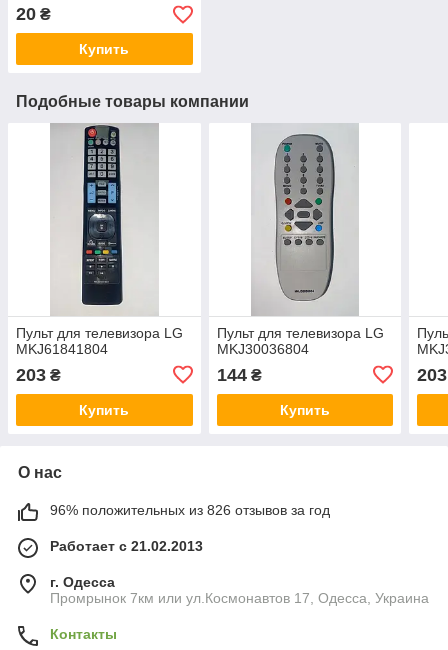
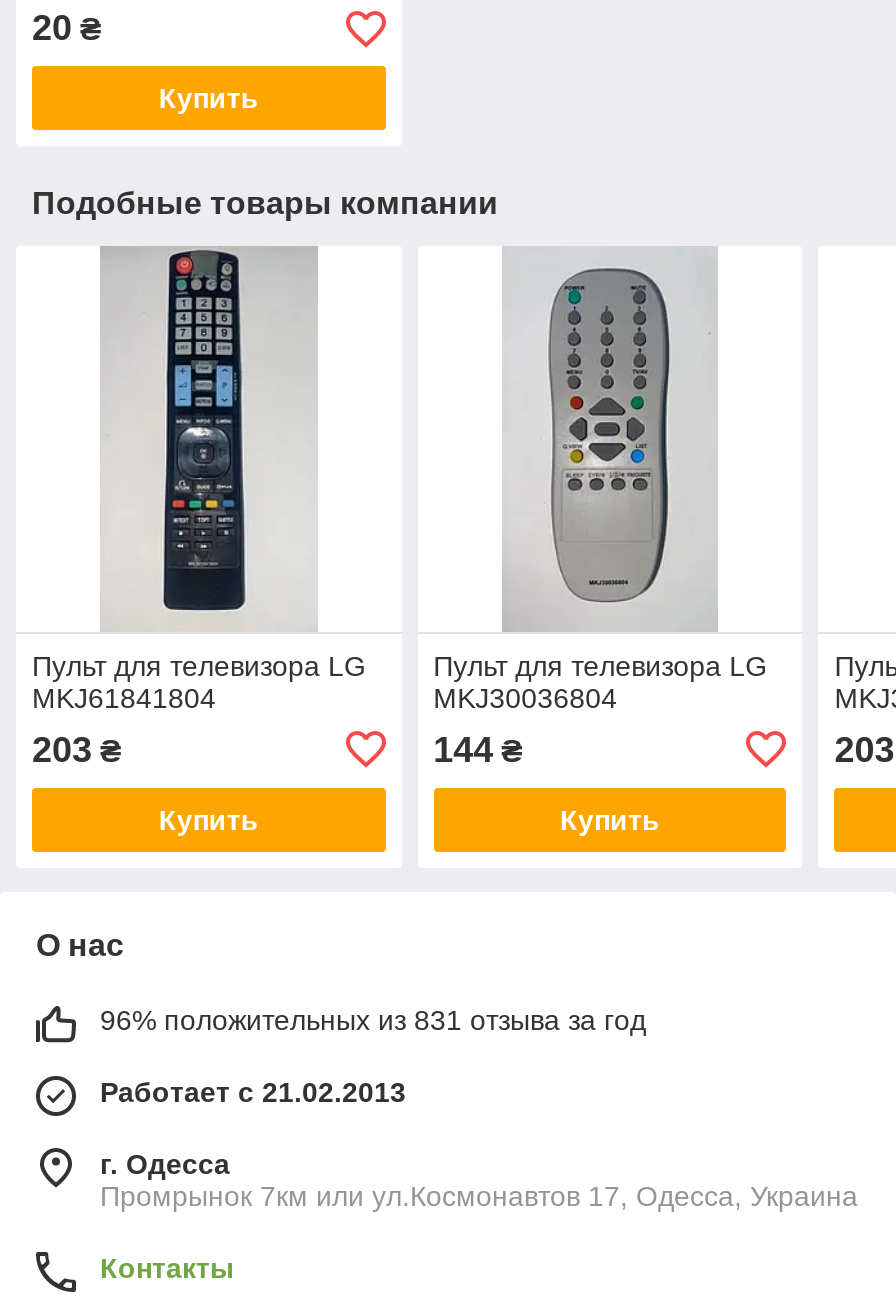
- 96% положительных из 826 отзывов за год
+ 96% положительных из 831 отзыва за год
